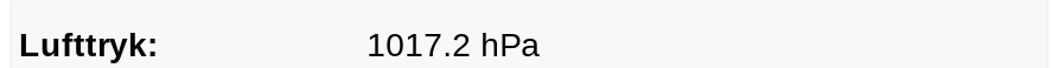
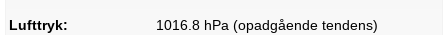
- 1017.2 hPa
+ 1016.8 hPa (opadgående tendens)
